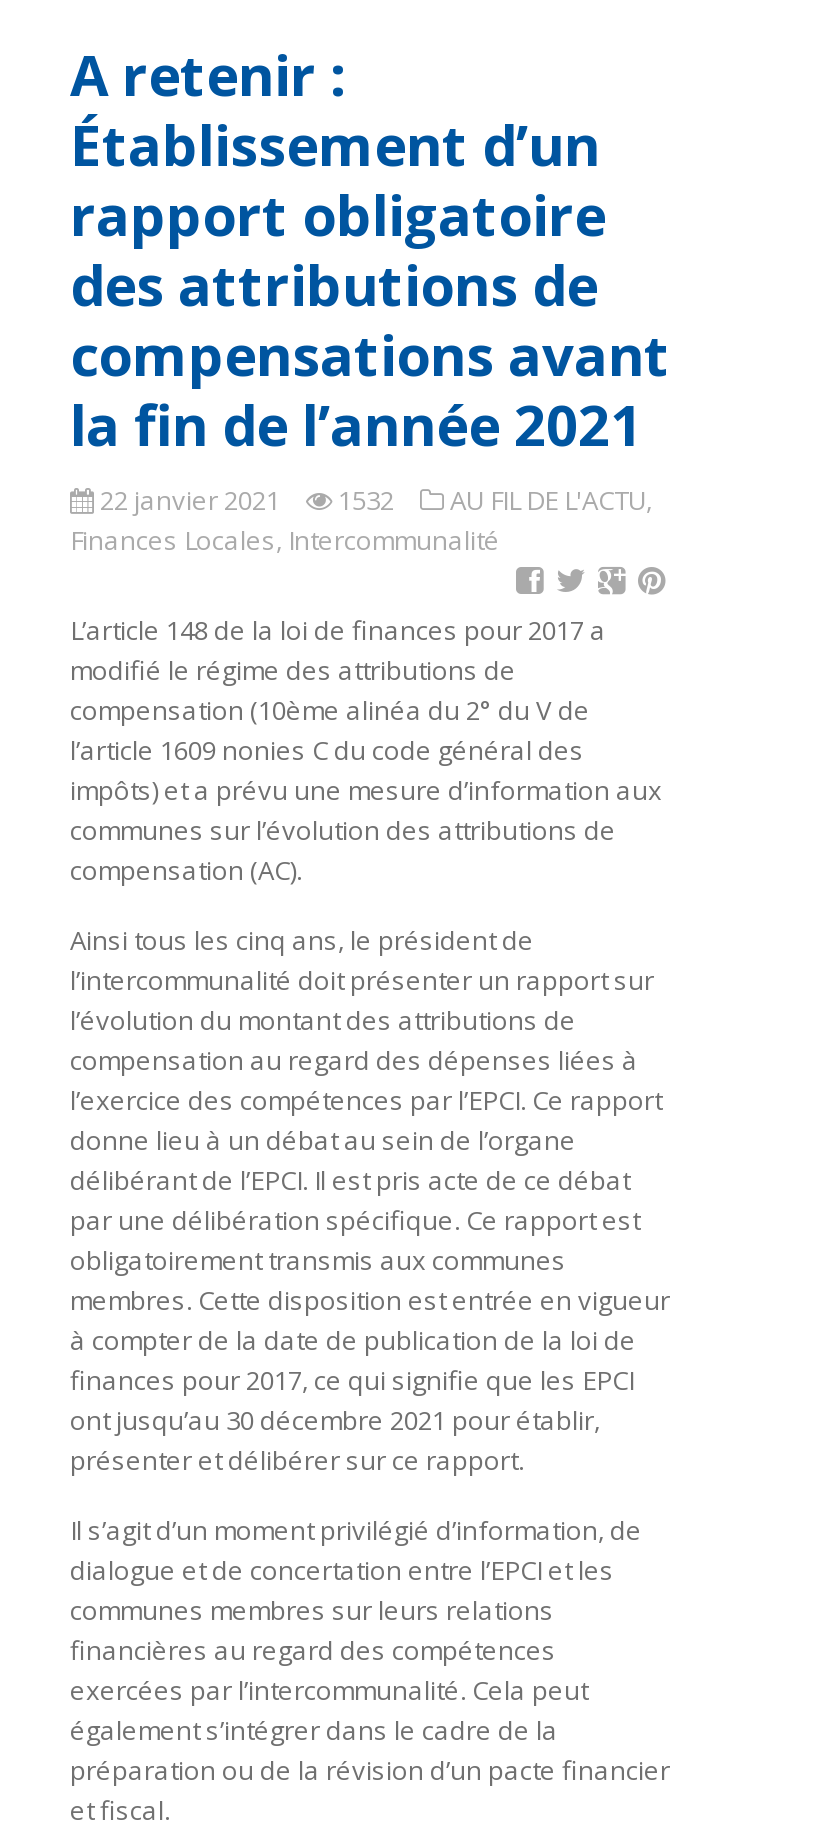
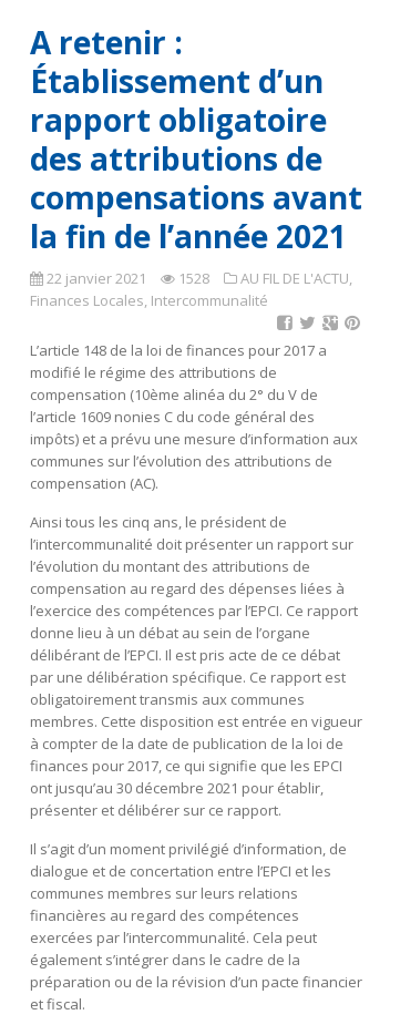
- 22 janvier 2021 1532 AU FIL DE L'ACTU,
+ 22 janvier 2021 1528 AU FIL DE L'ACTU,
